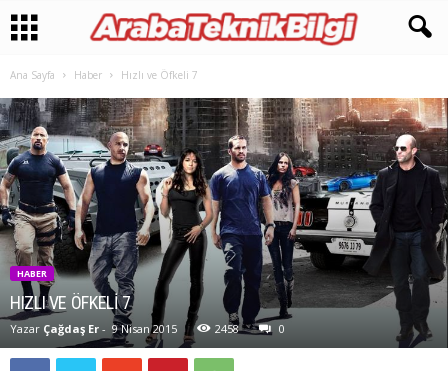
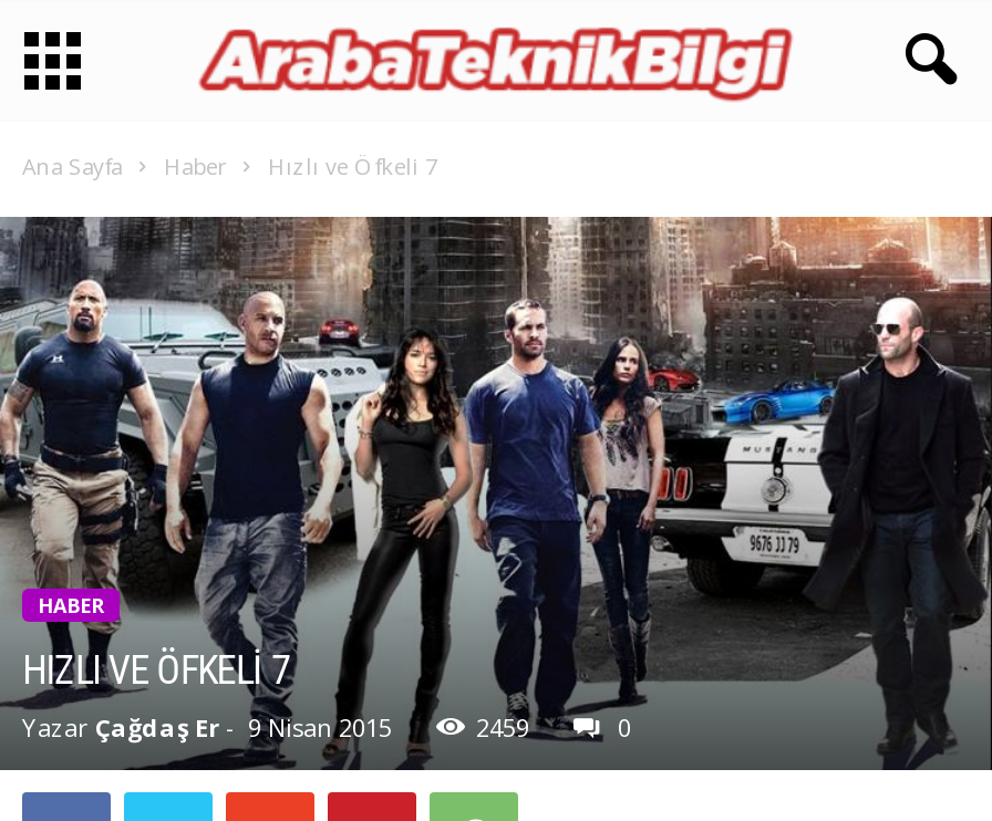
- 2458
+ 2459
